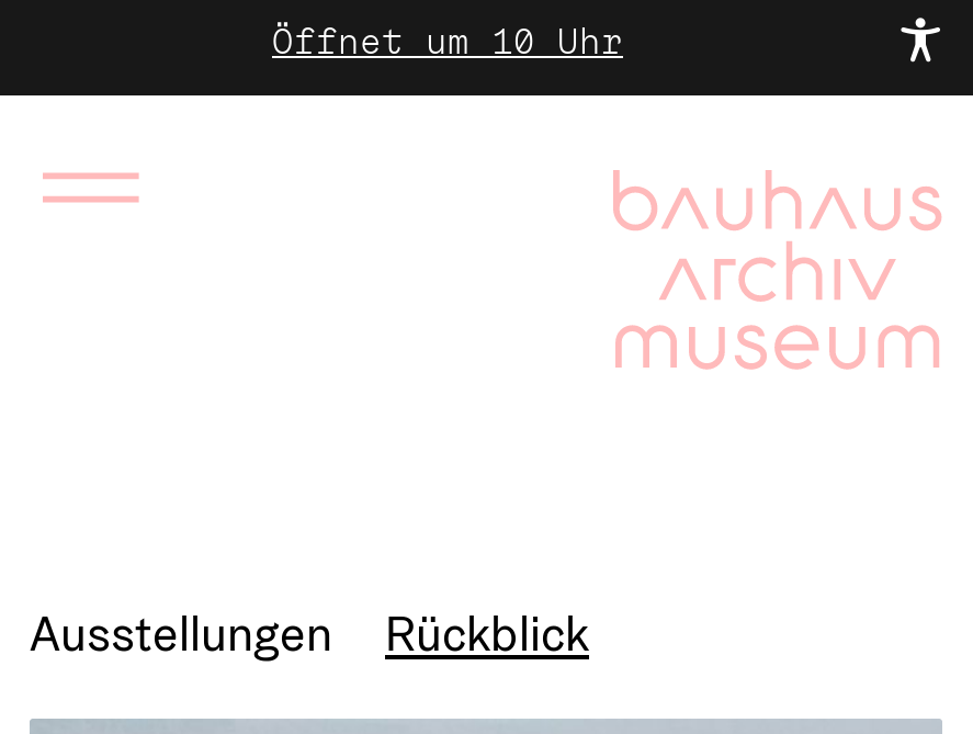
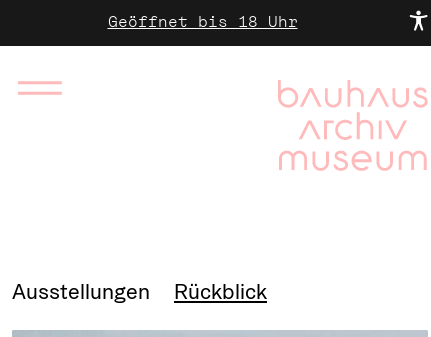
- Öffnet um 10 Uhr
+ Geöffnet bis 18 Uhr
